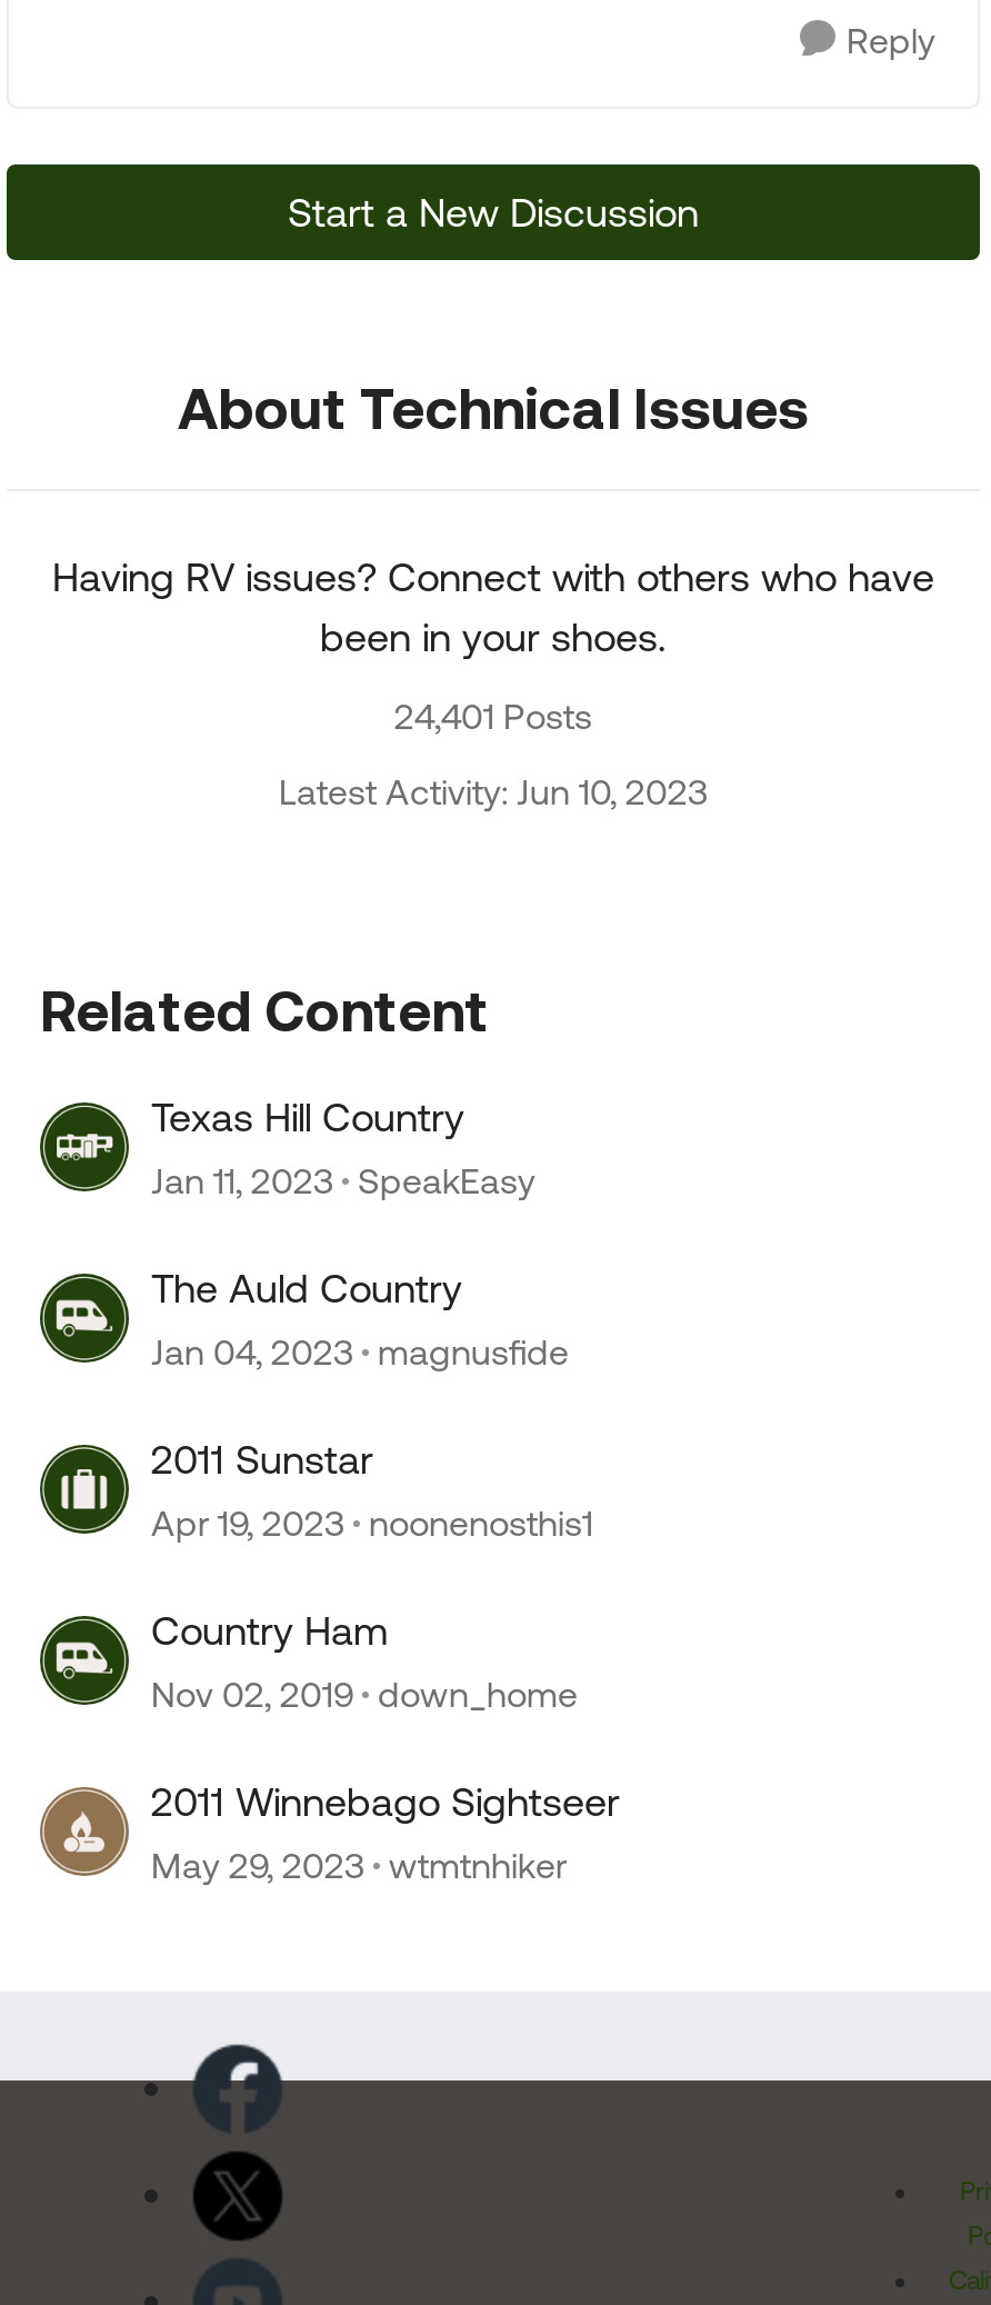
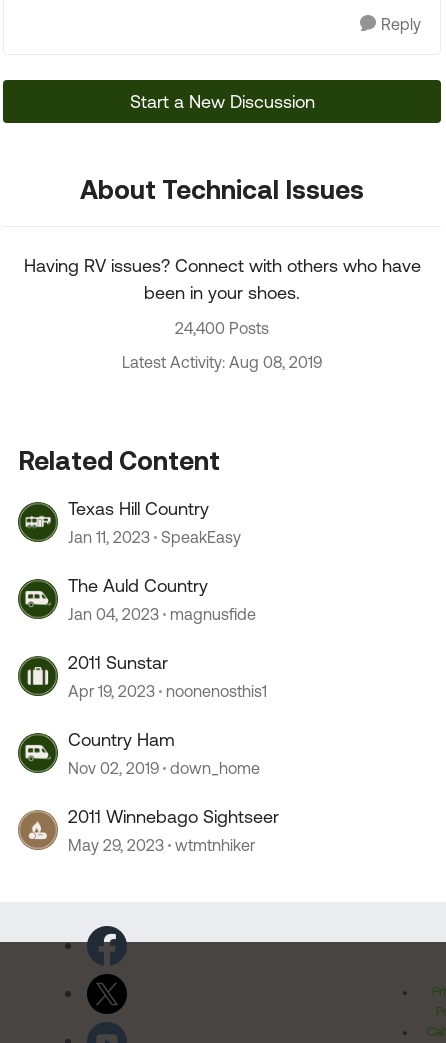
- 24,401 Posts
+ 24,400 Posts

- Latest Activity: Jun 10, 2023
+ Latest Activity: Aug 08, 2019
